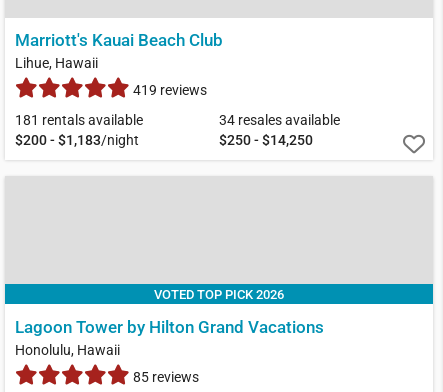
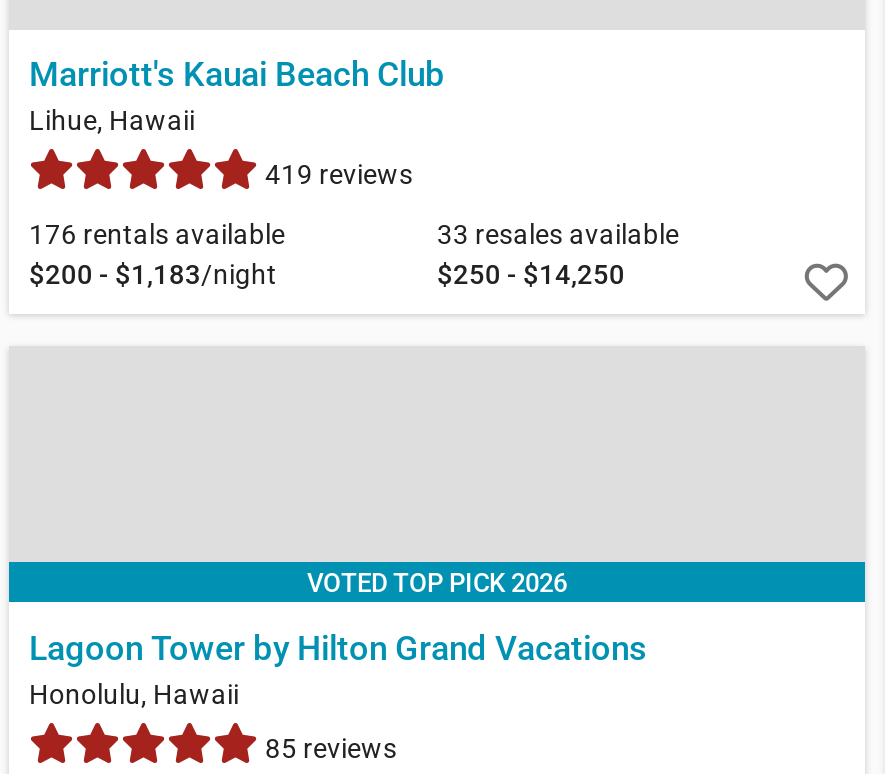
- 181 rentals available
+ 176 rentals available

- 34 resales available
+ 33 resales available
